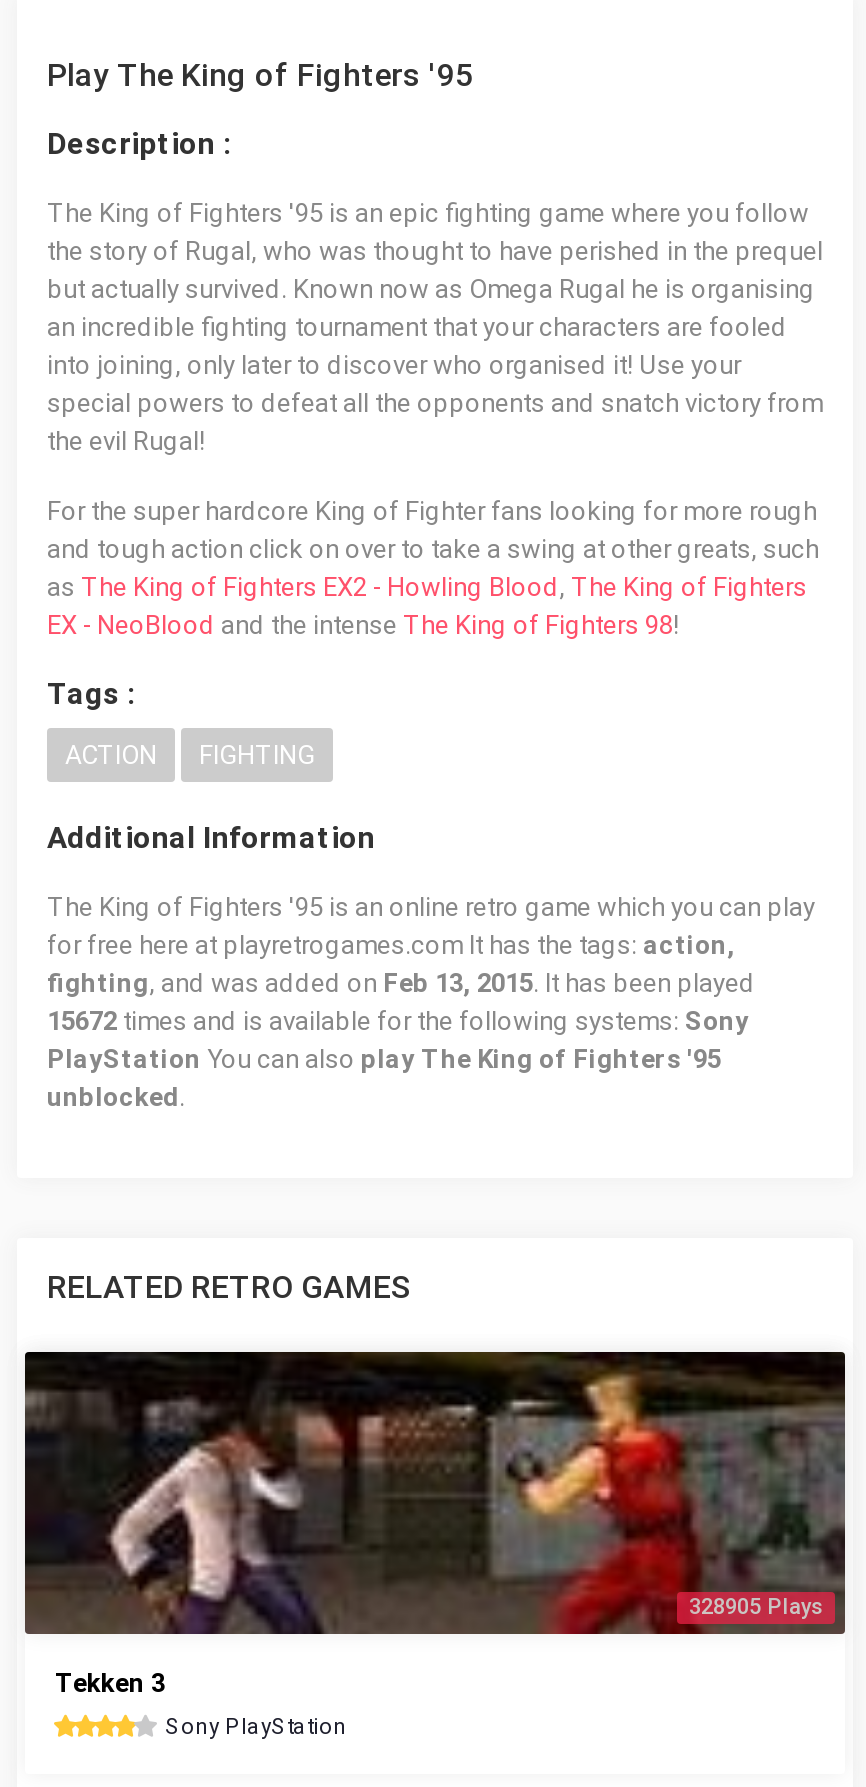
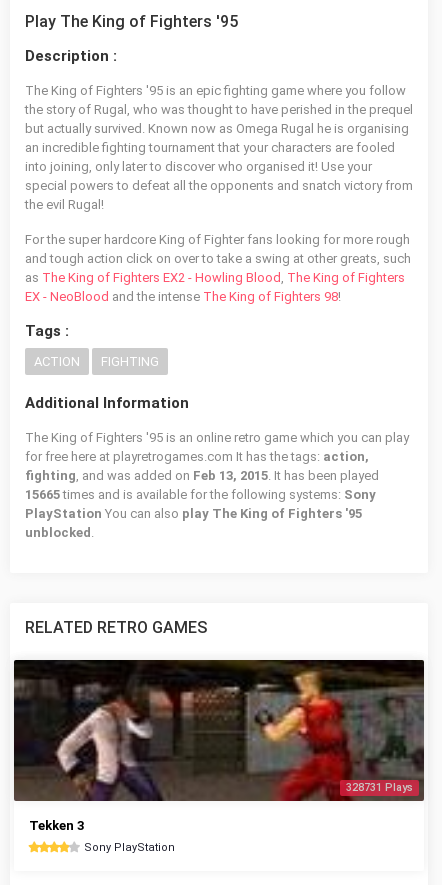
- 15672 times and is available for the following systems: Sony
+ 15665 times and is available for the following systems: Sony

- 328905 Plays
+ 328731 Plays
